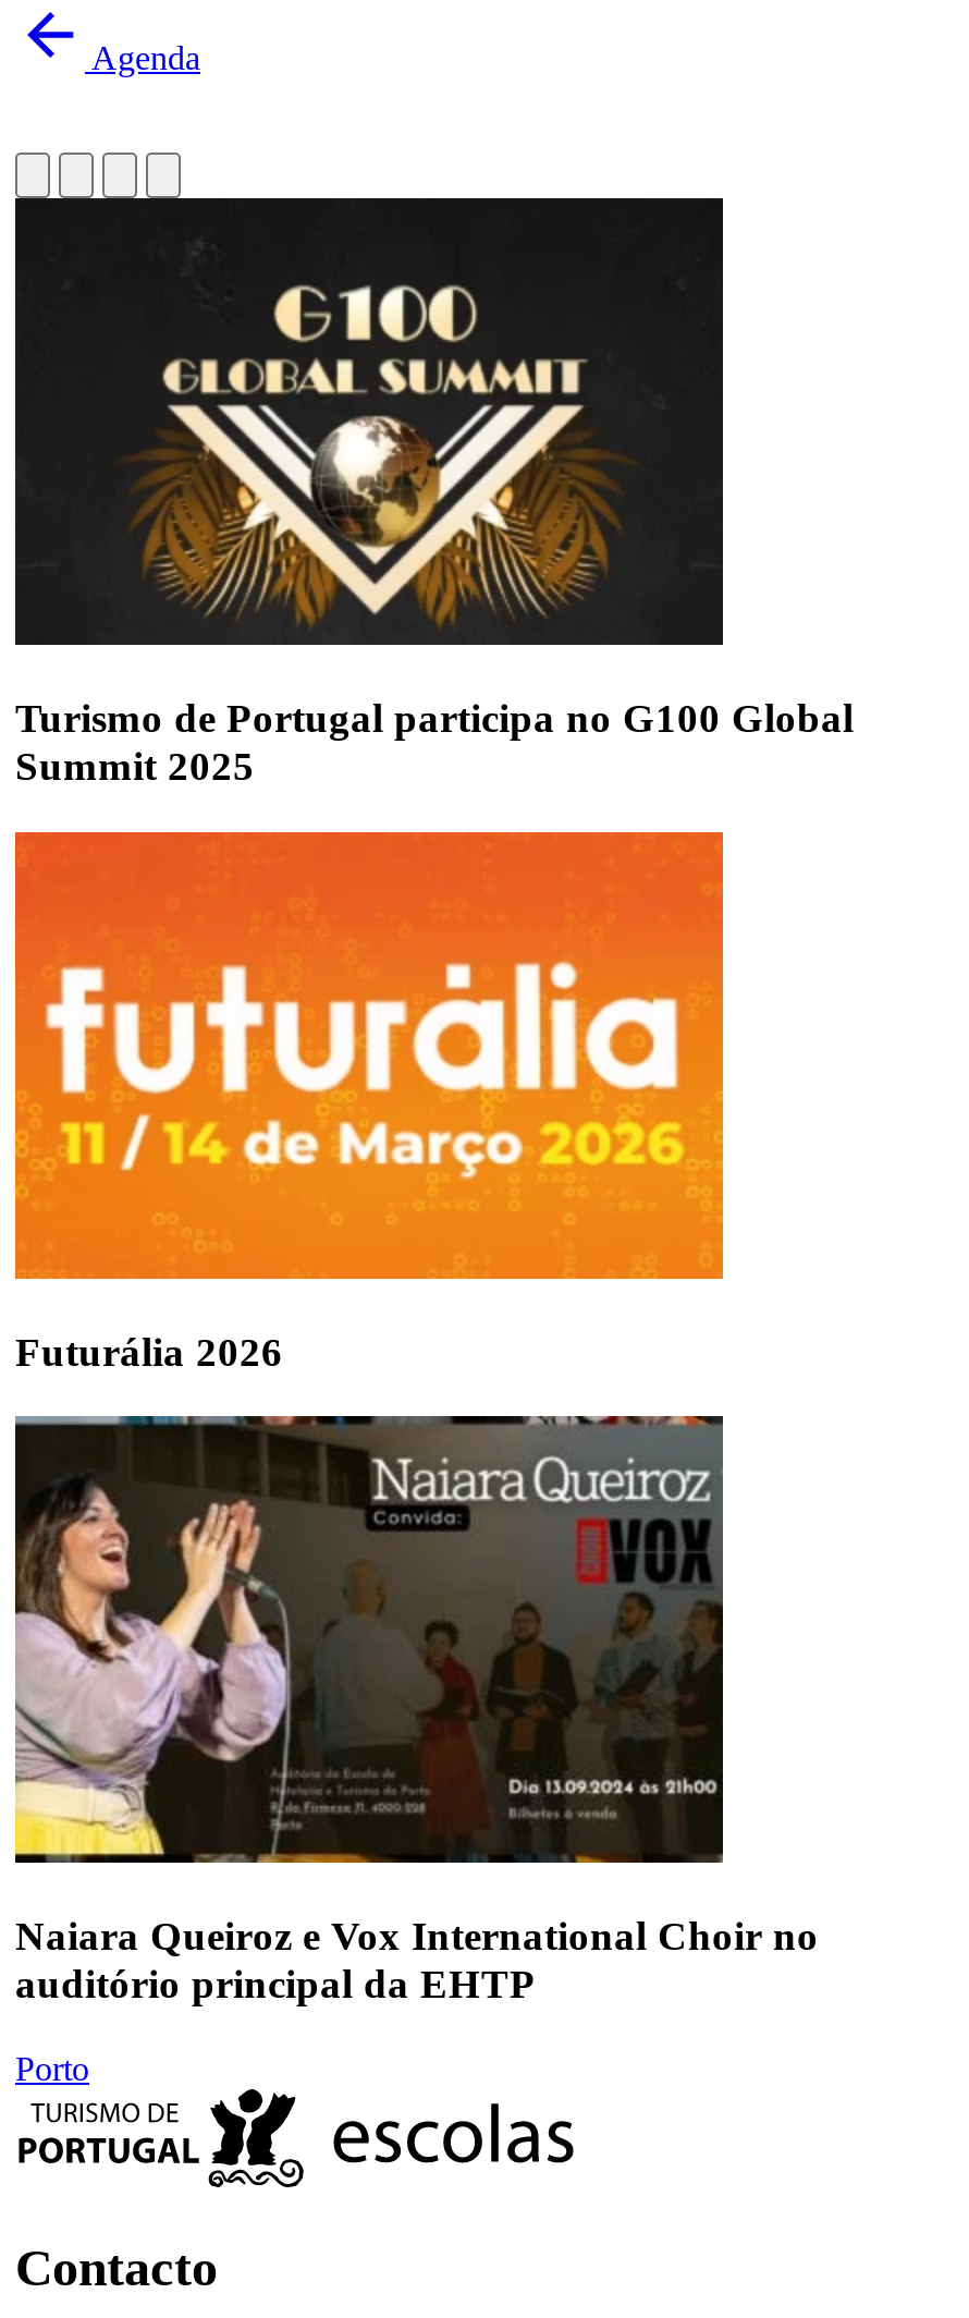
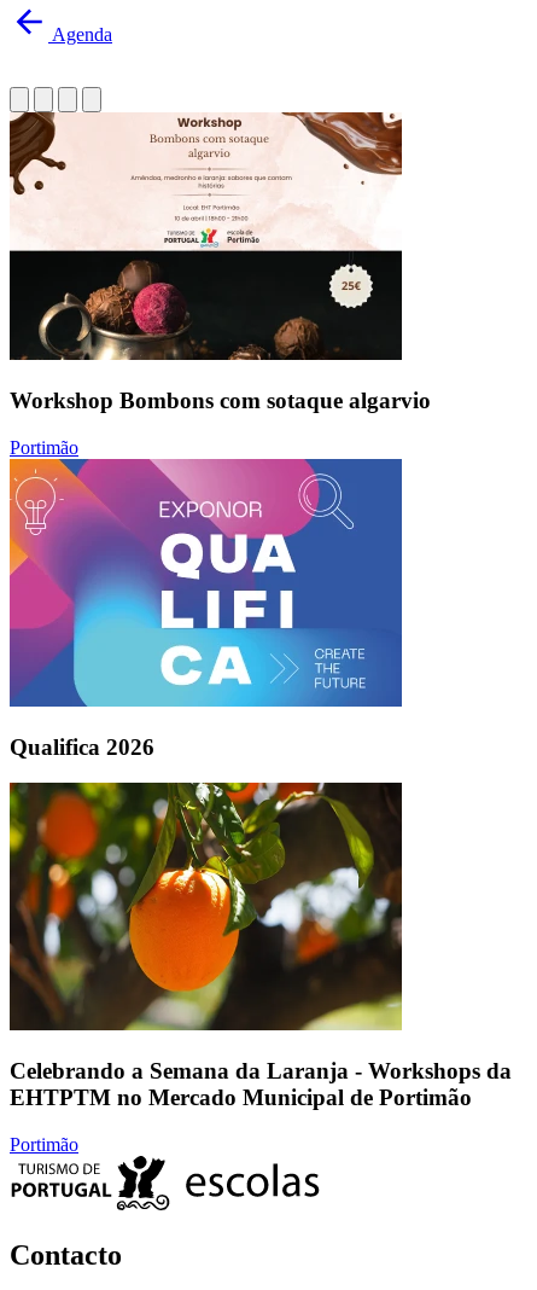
- [image]
- Turismo de Portugal participa no G100 Global
- Summit 2025
+ [image]
+ Workshop Bombons com sotaque algarvio
+ Portimão

- [image]
- Futurália 2026
+ [image]
+ Qualifica 2026

- [image]
- Naiara Queiroz e Vox International Choir no
- auditório principal da EHTP
- Porto
+ [image]
+ Celebrando a Semana da Laranja - Workshops da
+ EHTPTM no Mercado Municipal de Portimão
+ Portimão
